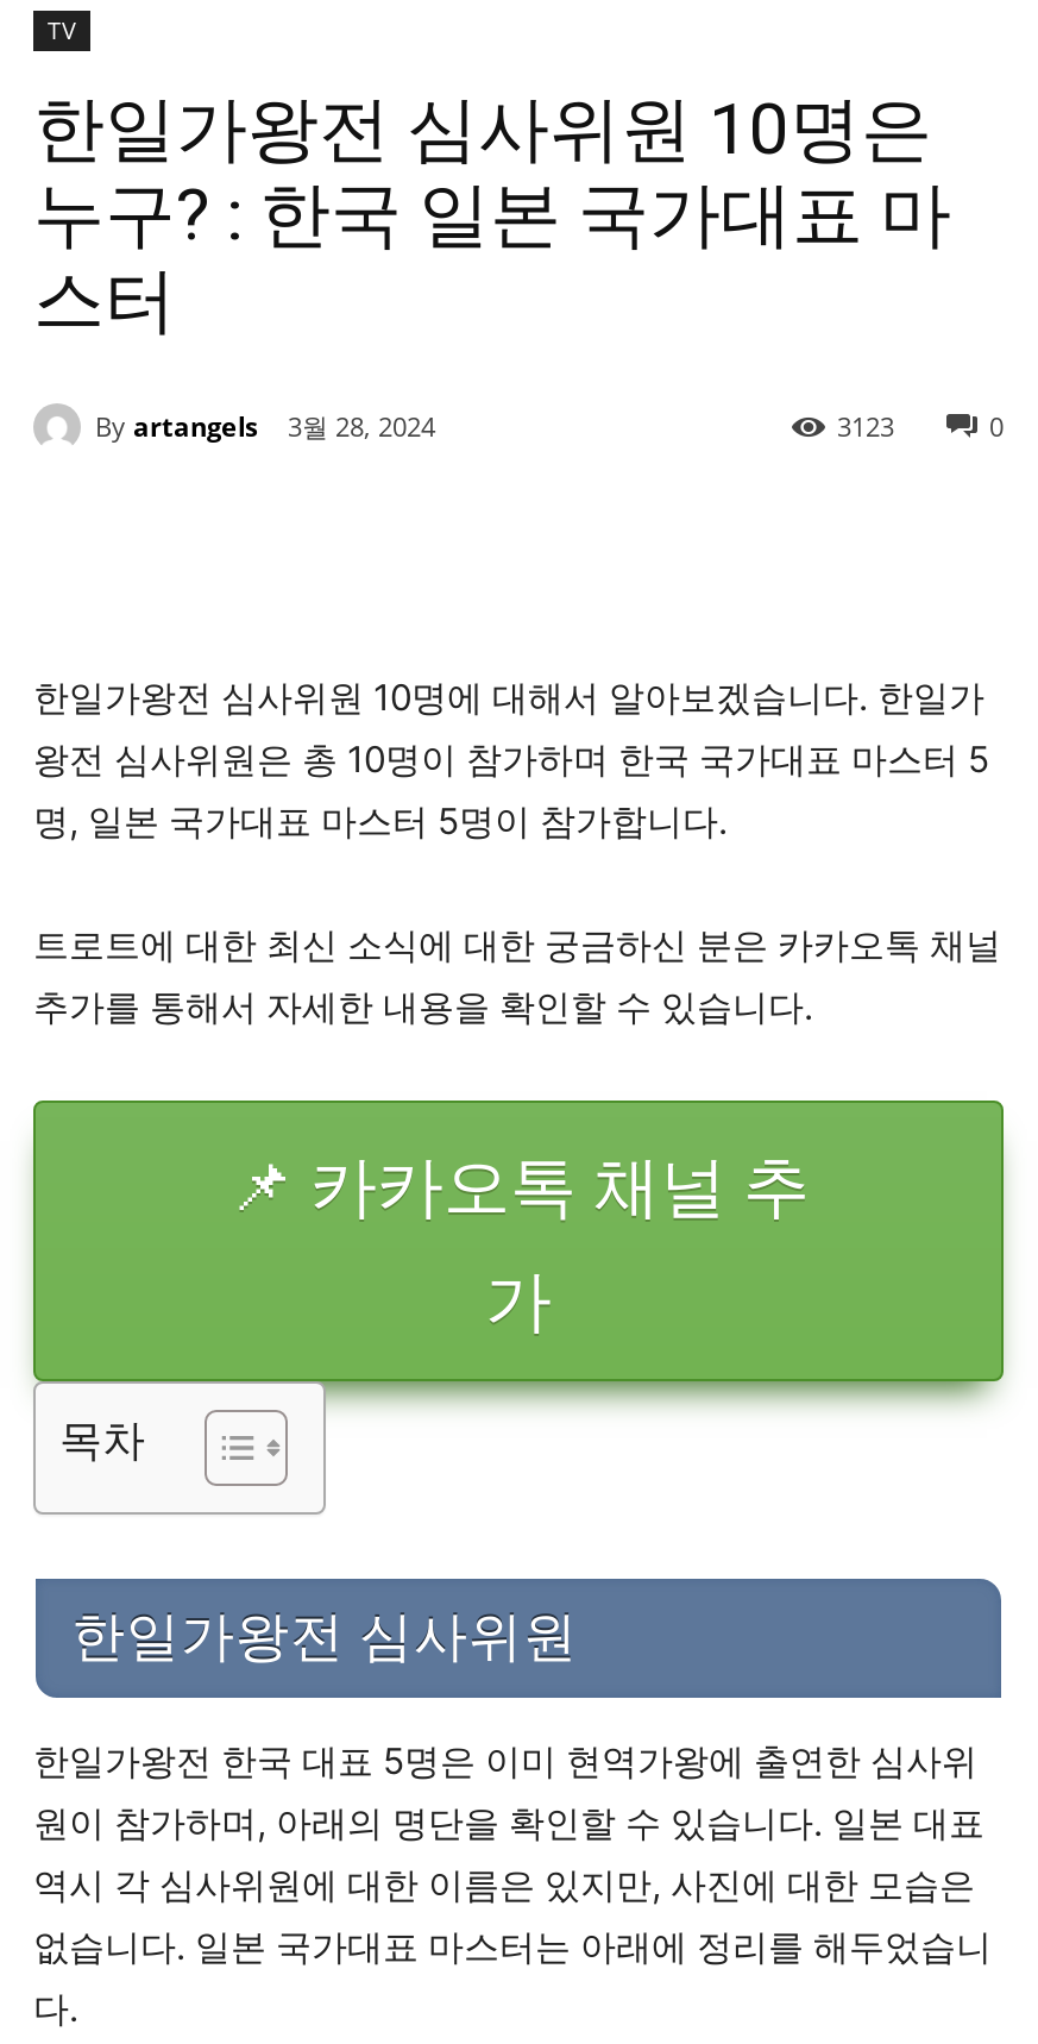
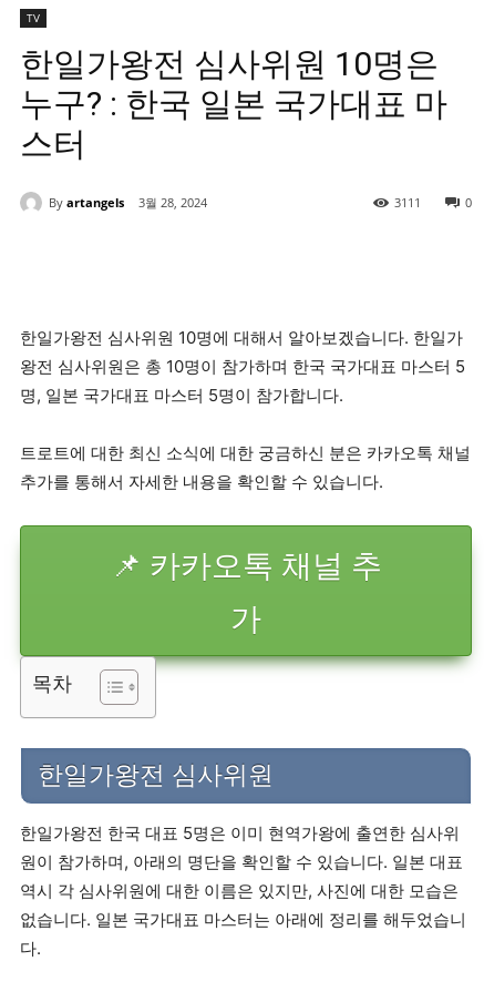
- 3123
+ 3111
